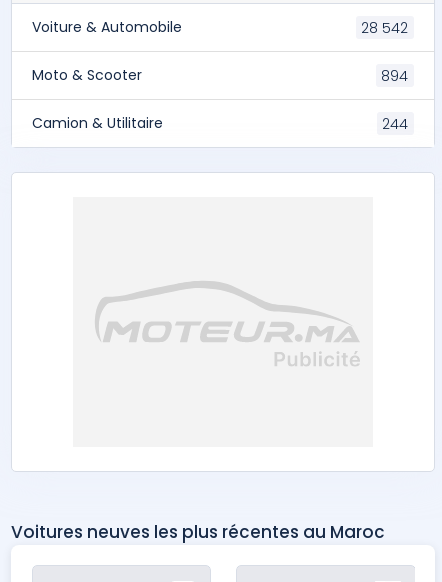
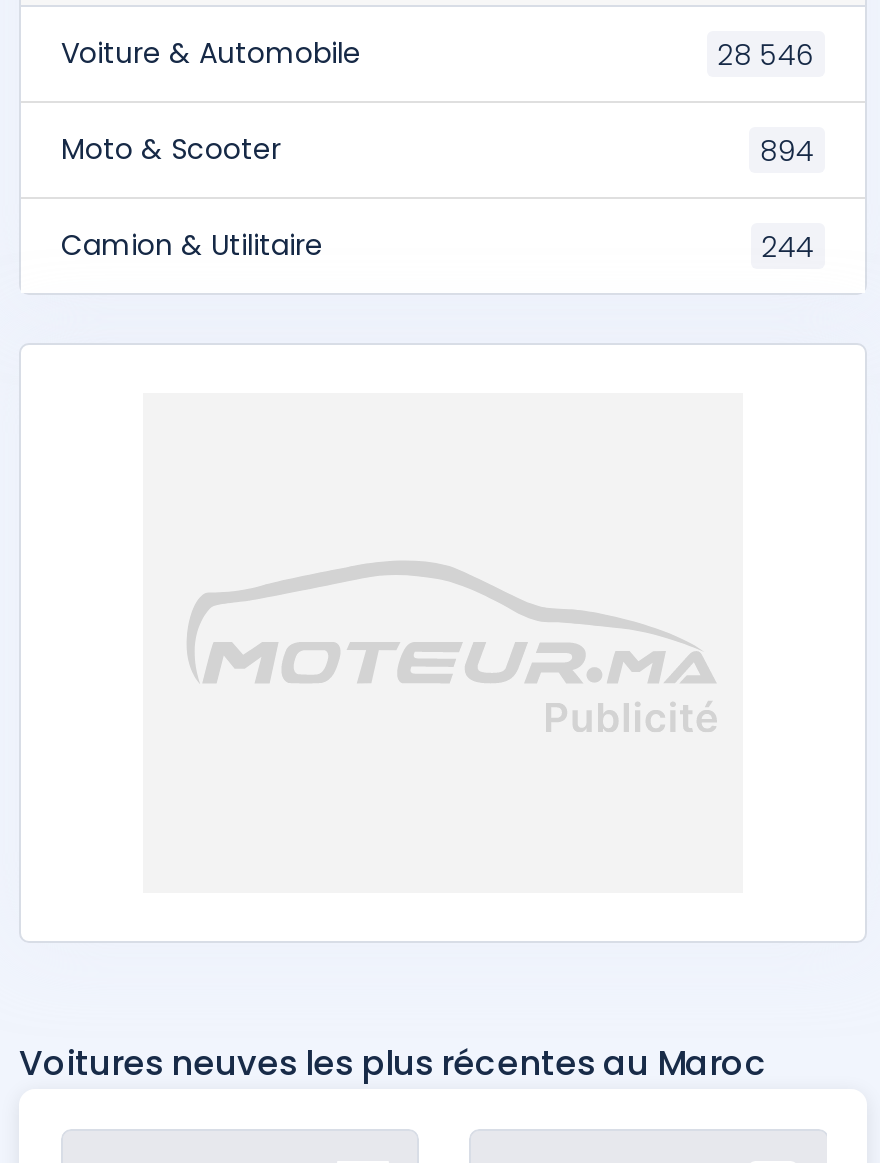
- 28 542
+ 28 546
